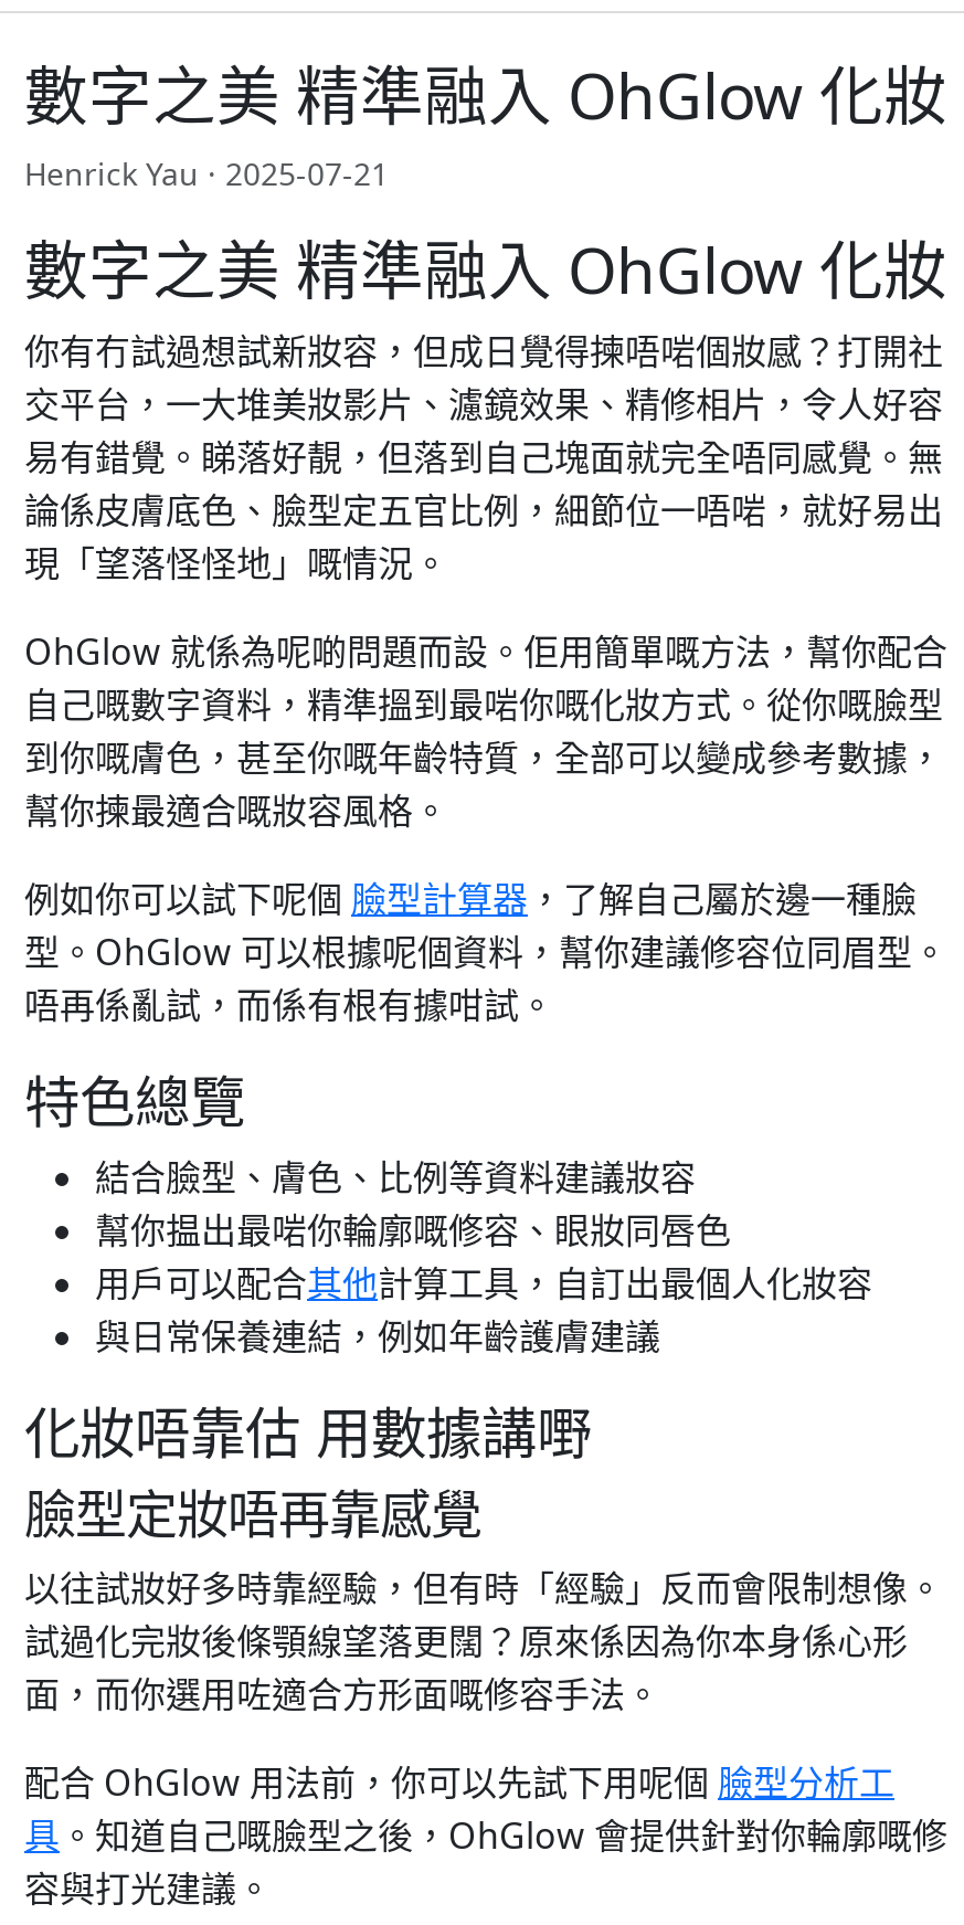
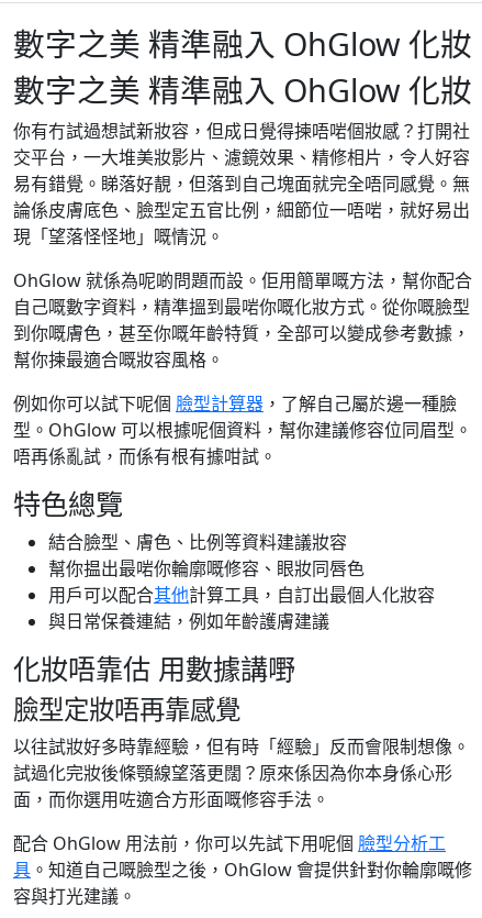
- Henrick Yau · 2025-07-21
